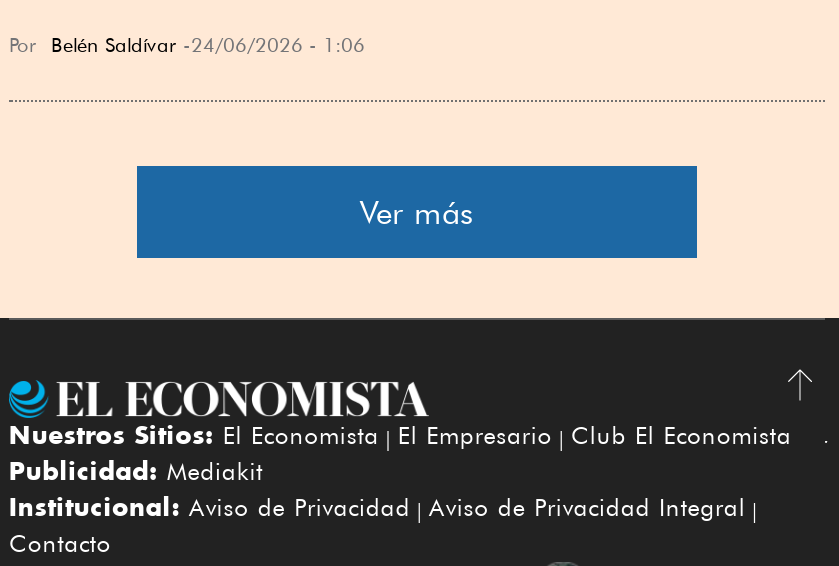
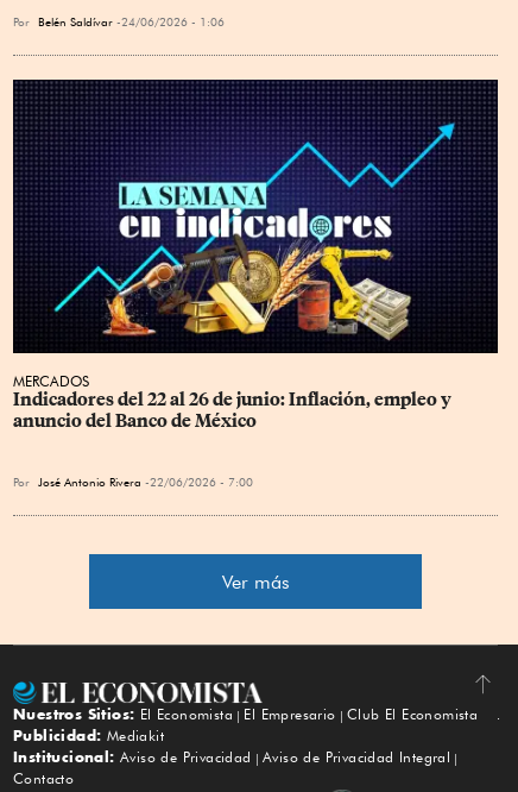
+ [image]
+ MERCADOS
+ Indicadores del 22 al 26 de junio: Inflación, empleo y
+ anuncio del Banco de México
+ Por José Antonio Rivera 22/06/2026 - 7:00
